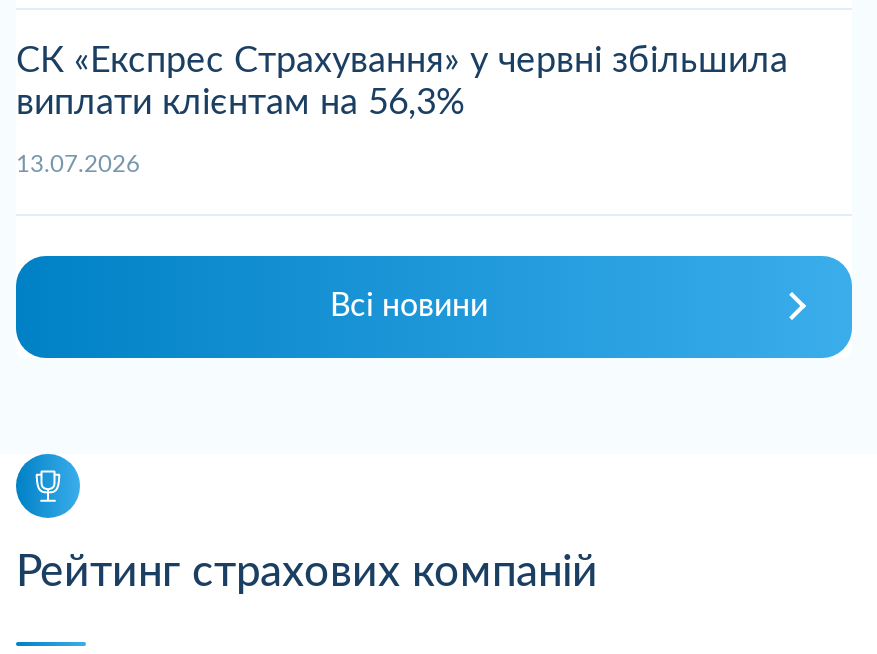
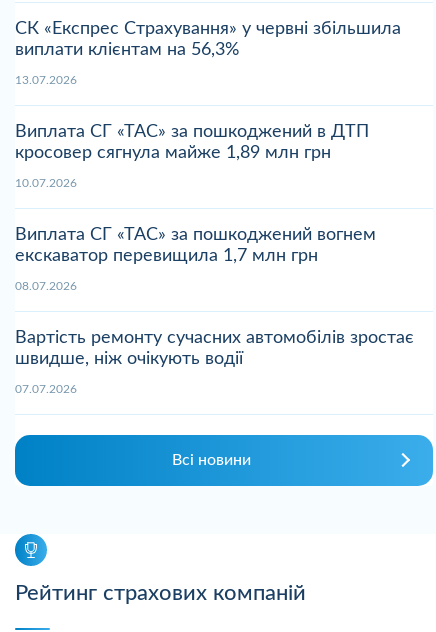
+ Виплата СГ «ТАС» за пошкоджений в ДТП
+ кросовер сягнула майже 1,89 млн грн
+ 10.07.2026
+ Виплата СГ «ТАС» за пошкоджений вогнем
+ екскаватор перевищила 1,7 млн грн
+ 08.07.2026
+ Вартість ремонту сучасних автомобілів зростає
+ швидше, ніж очікують водії
+ 07.07.2026
